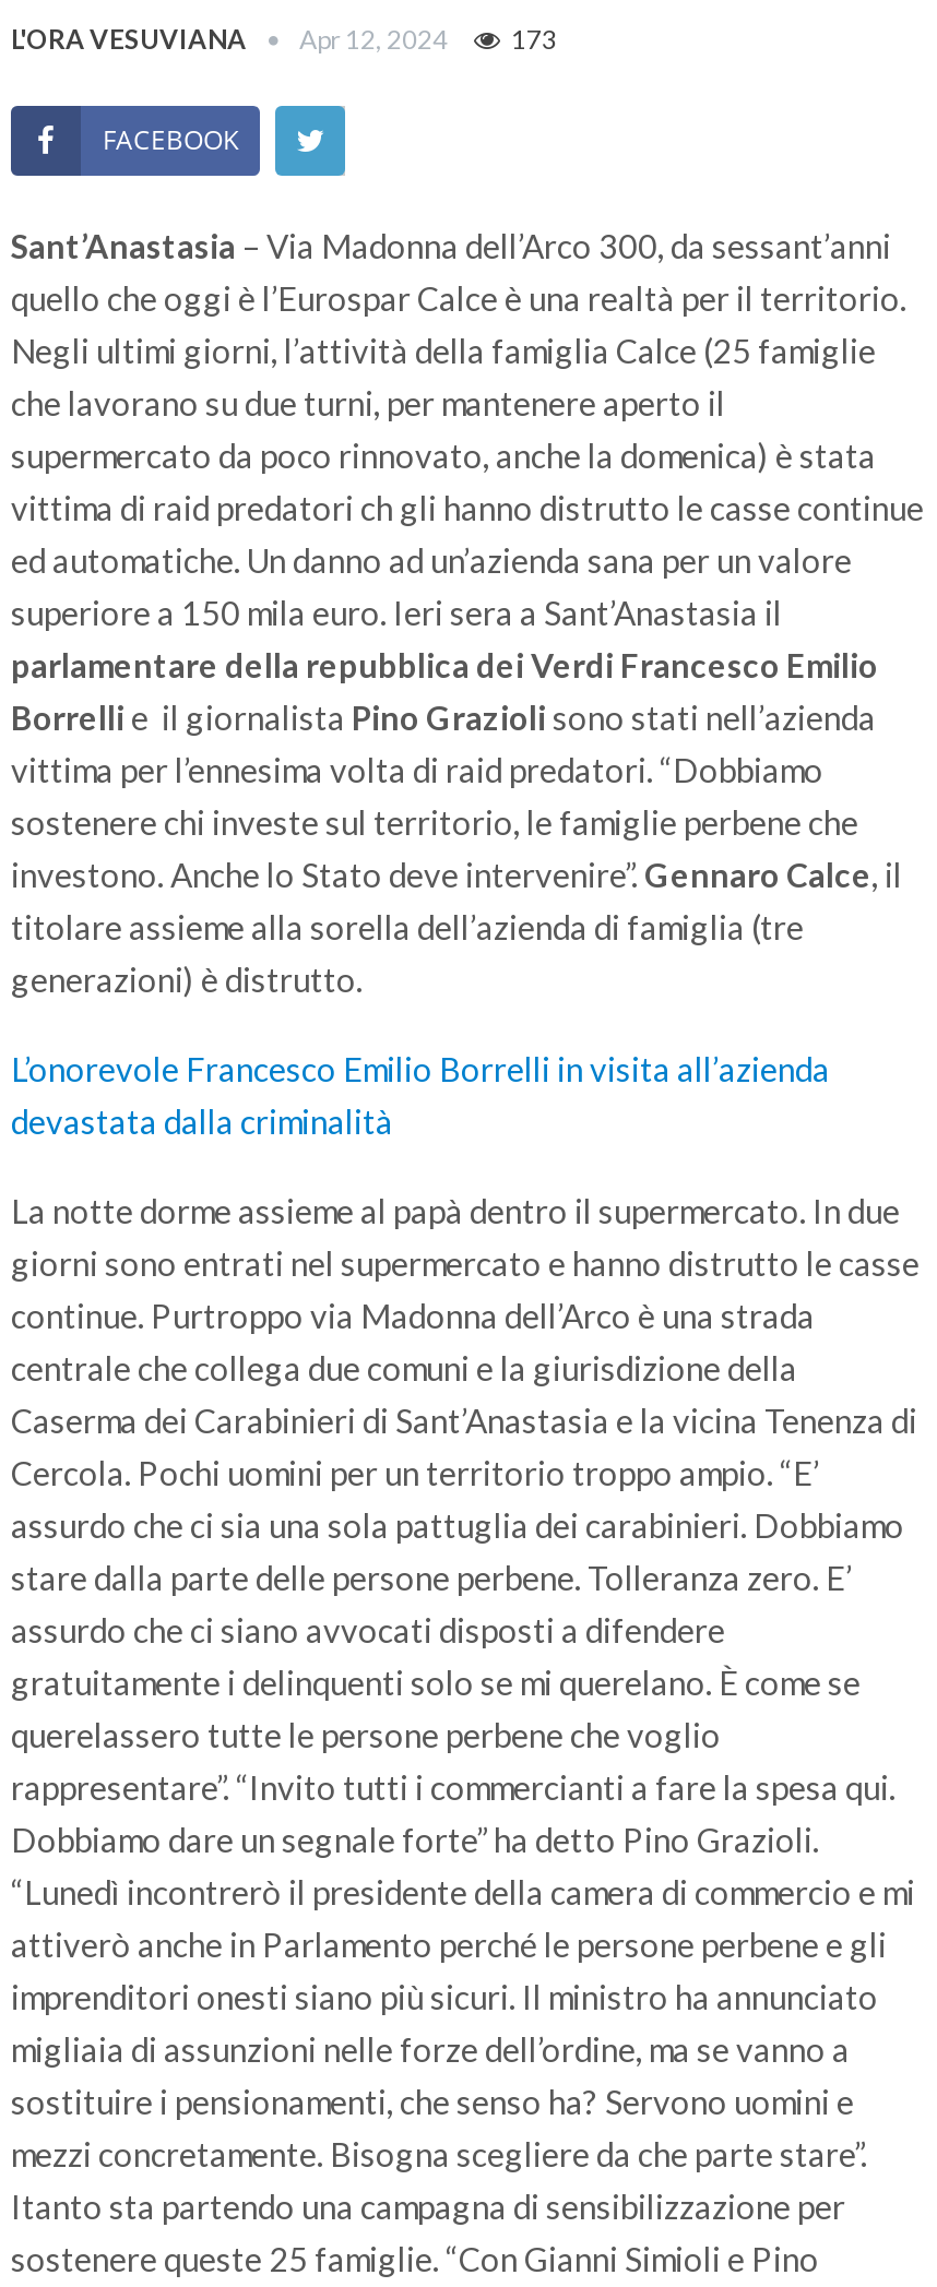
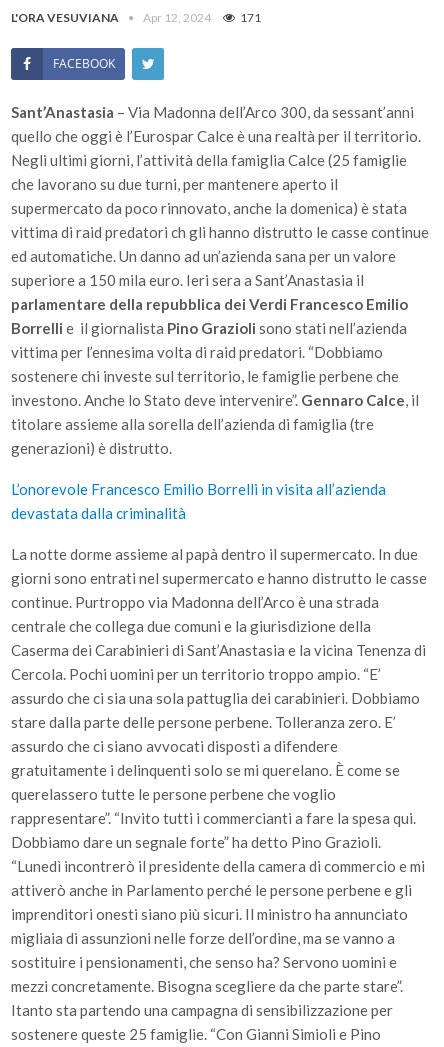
- L'ORA VESUVIANA Apr 12, 2024 173
+ L'ORA VESUVIANA Apr 12, 2024 171
